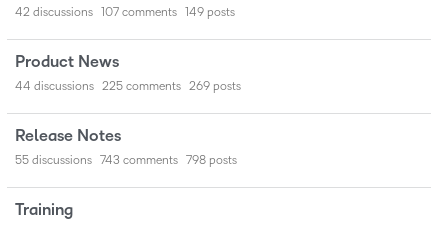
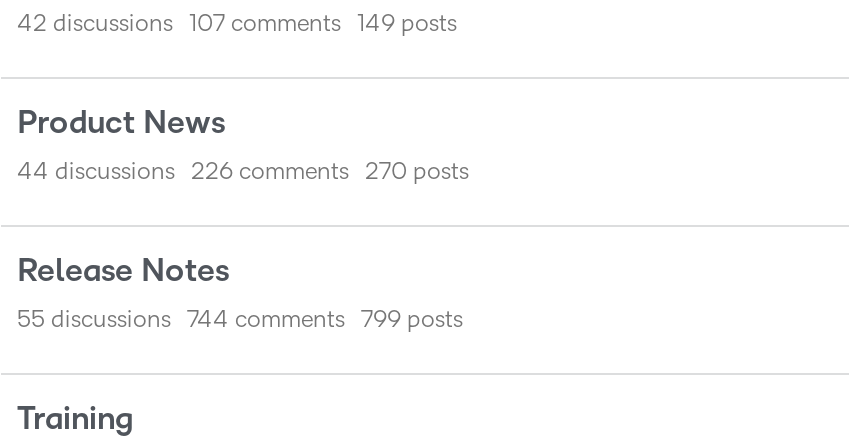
- 225 comments
+ 226 comments

- 269 posts
+ 270 posts

- 743 comments
+ 744 comments

- 798 posts
+ 799 posts
